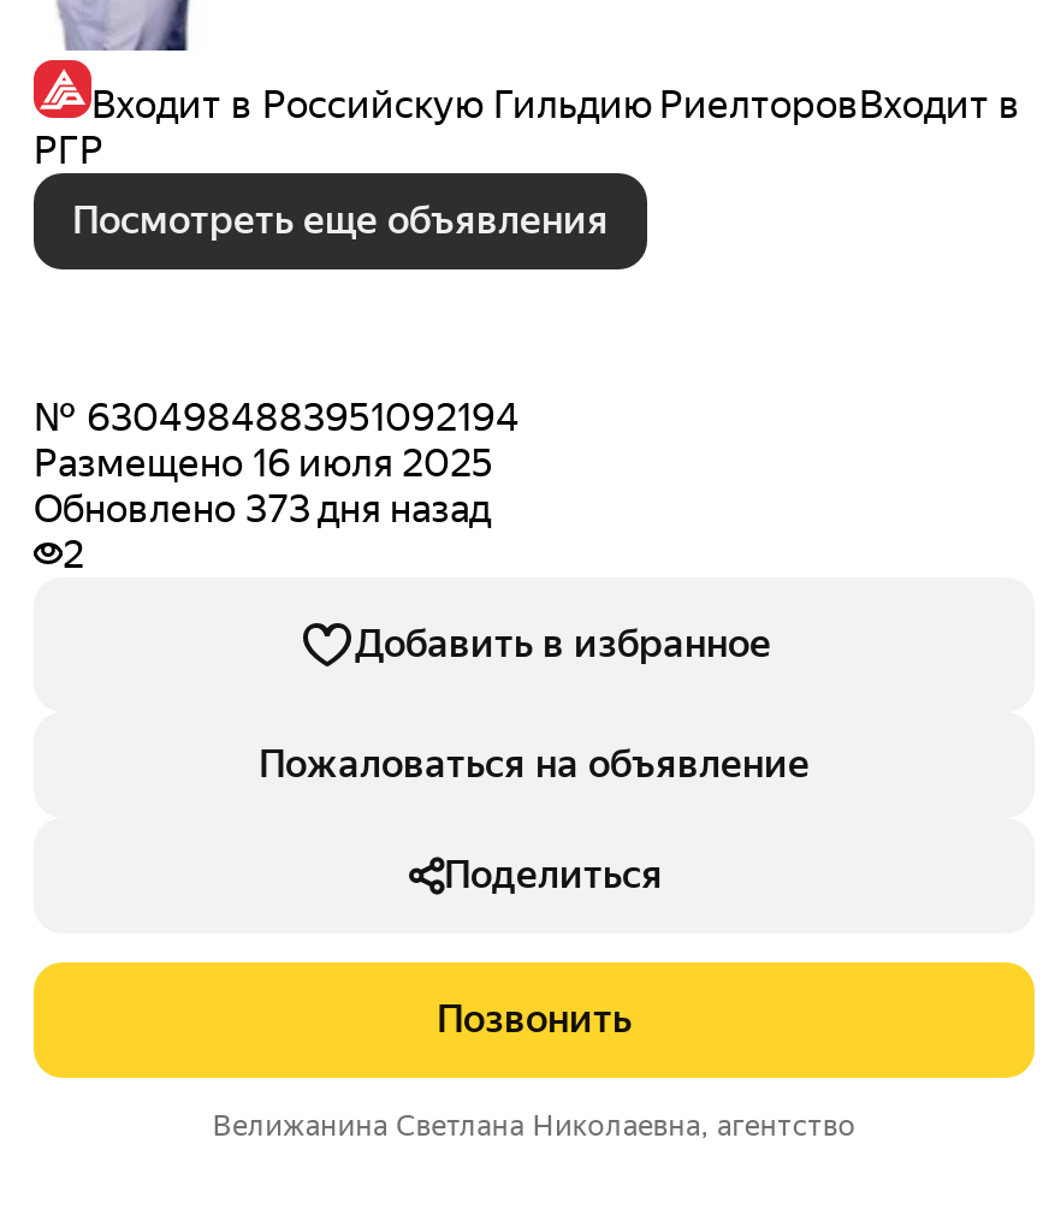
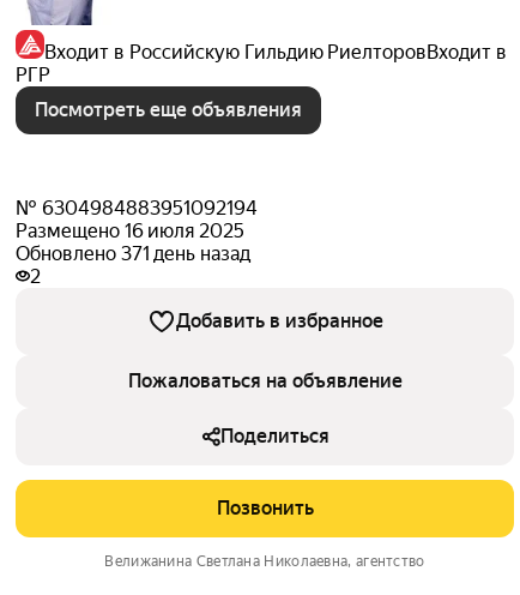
- Обновлено 373 дня назад
+ Обновлено 371 день назад
